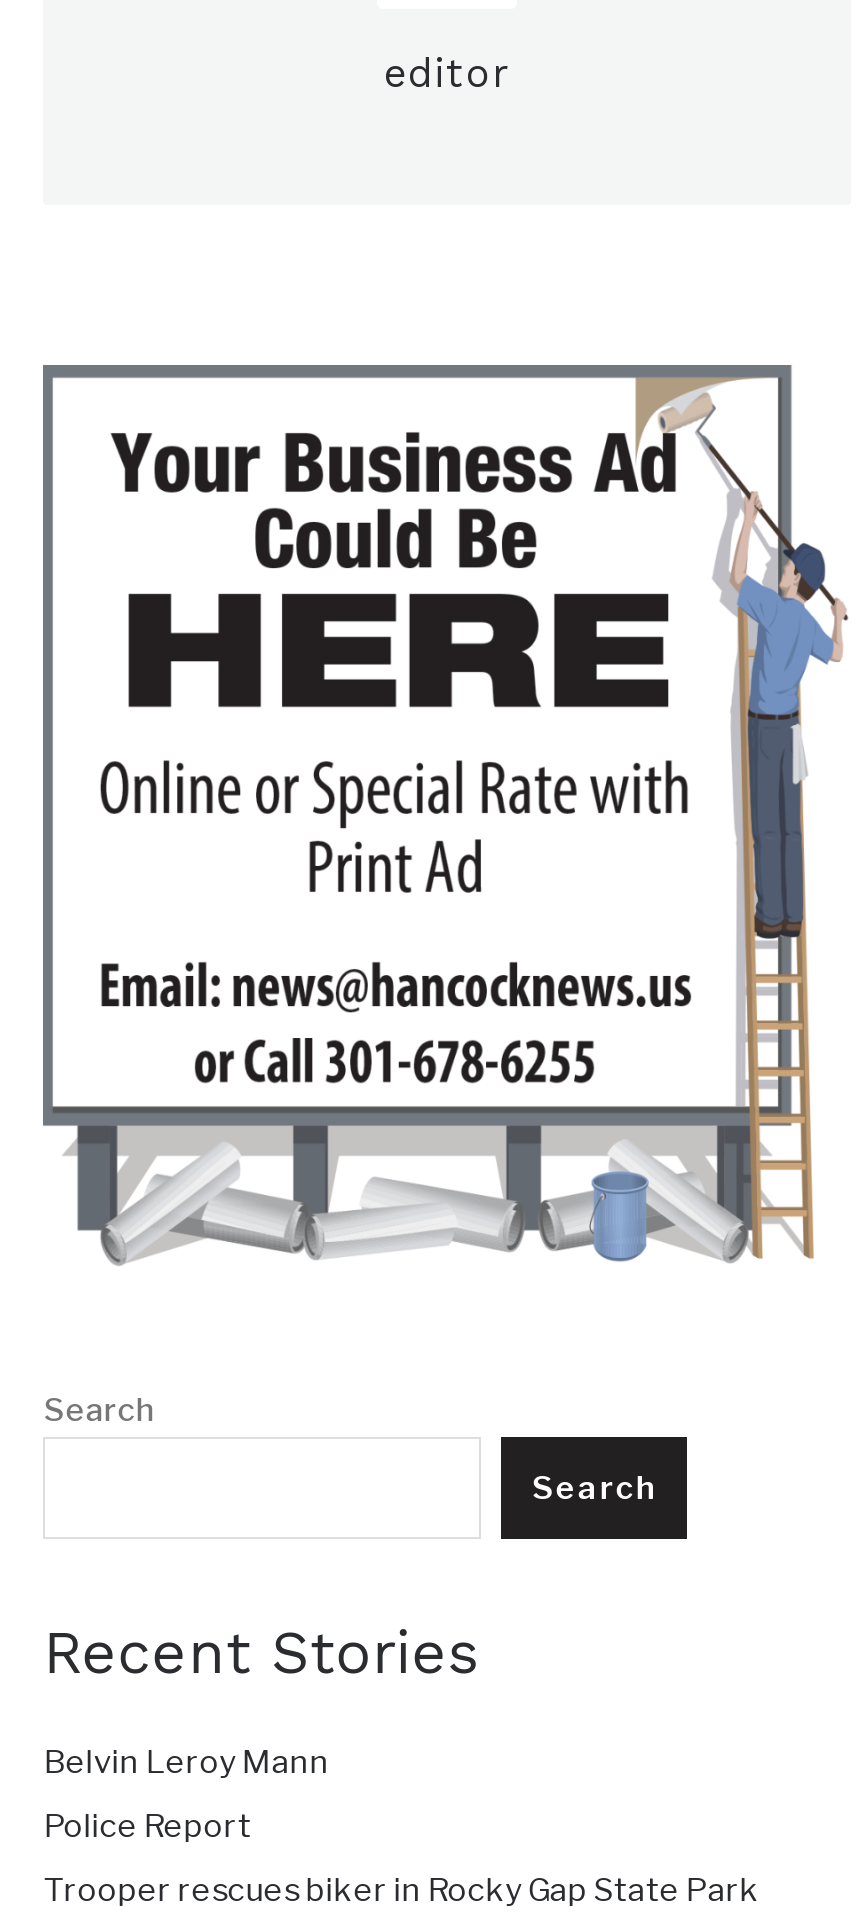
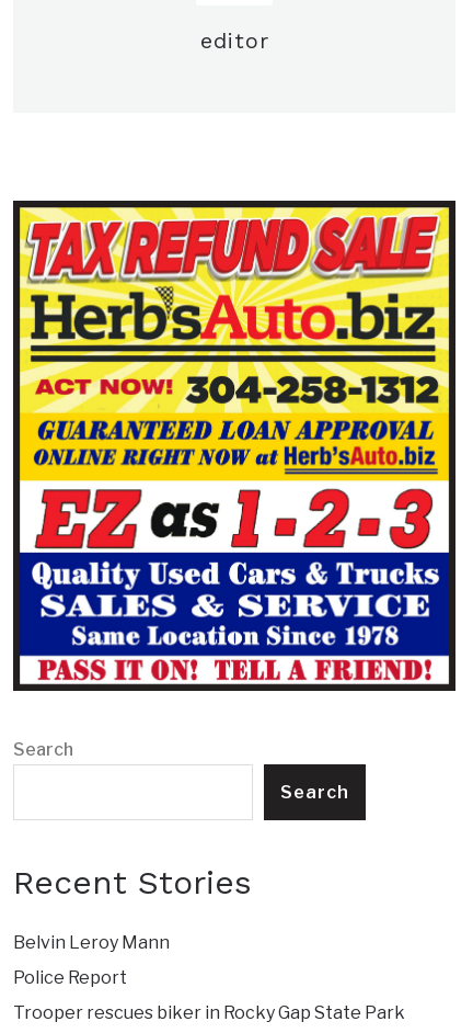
- [image]
+ [image]
